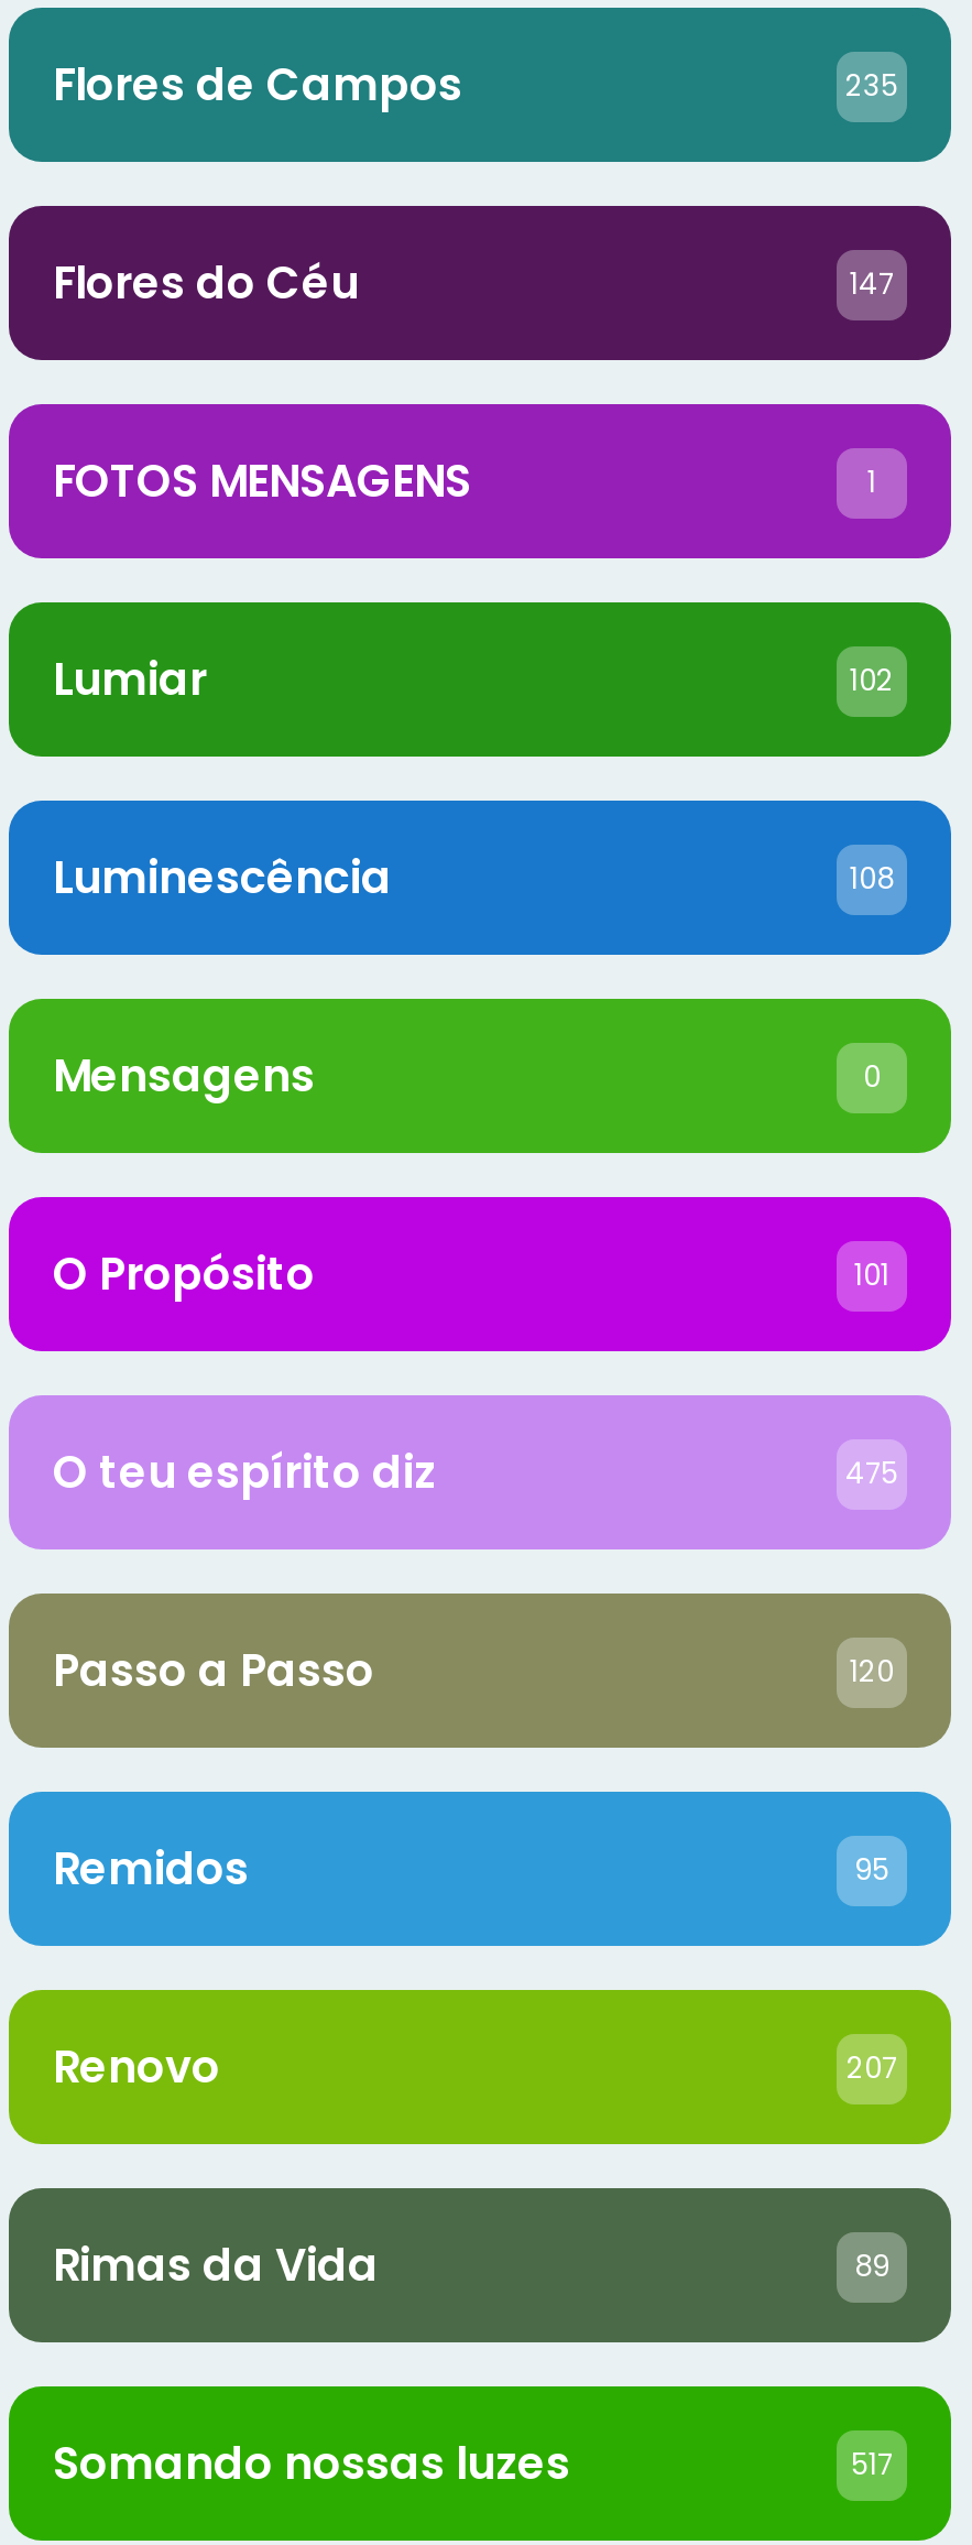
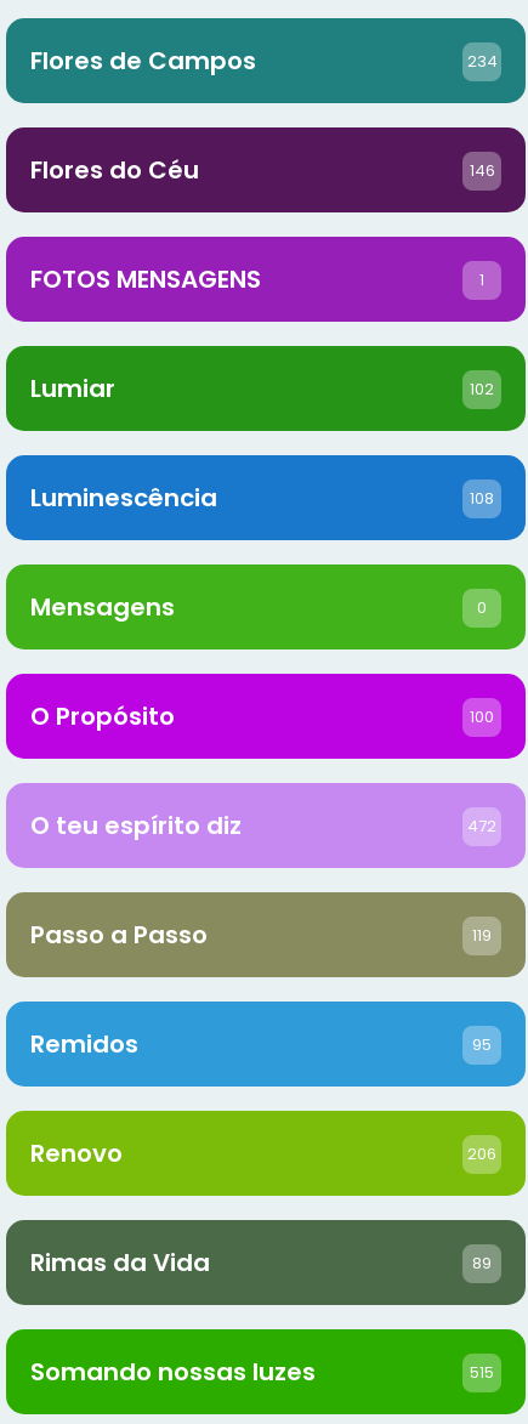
- 235
+ 234

- 147
+ 146

- 101
+ 100

- 475
+ 472

- 120
+ 119

- 207
+ 206

- 517
+ 515
